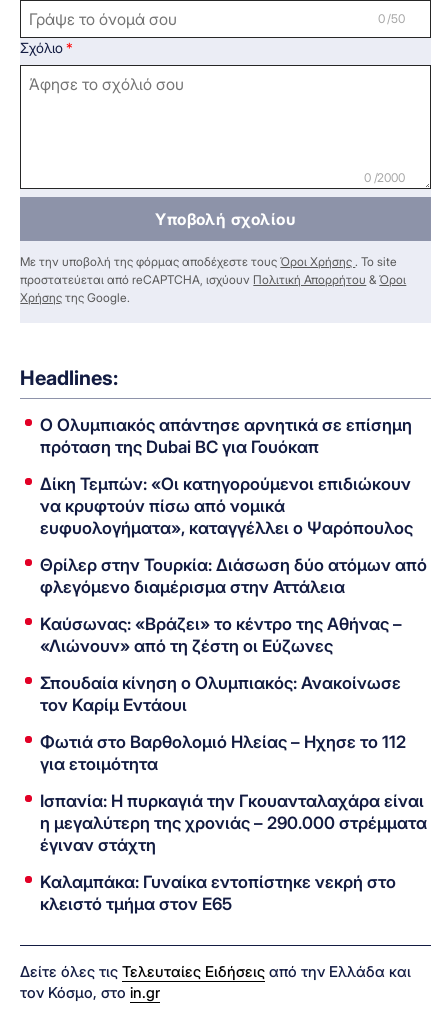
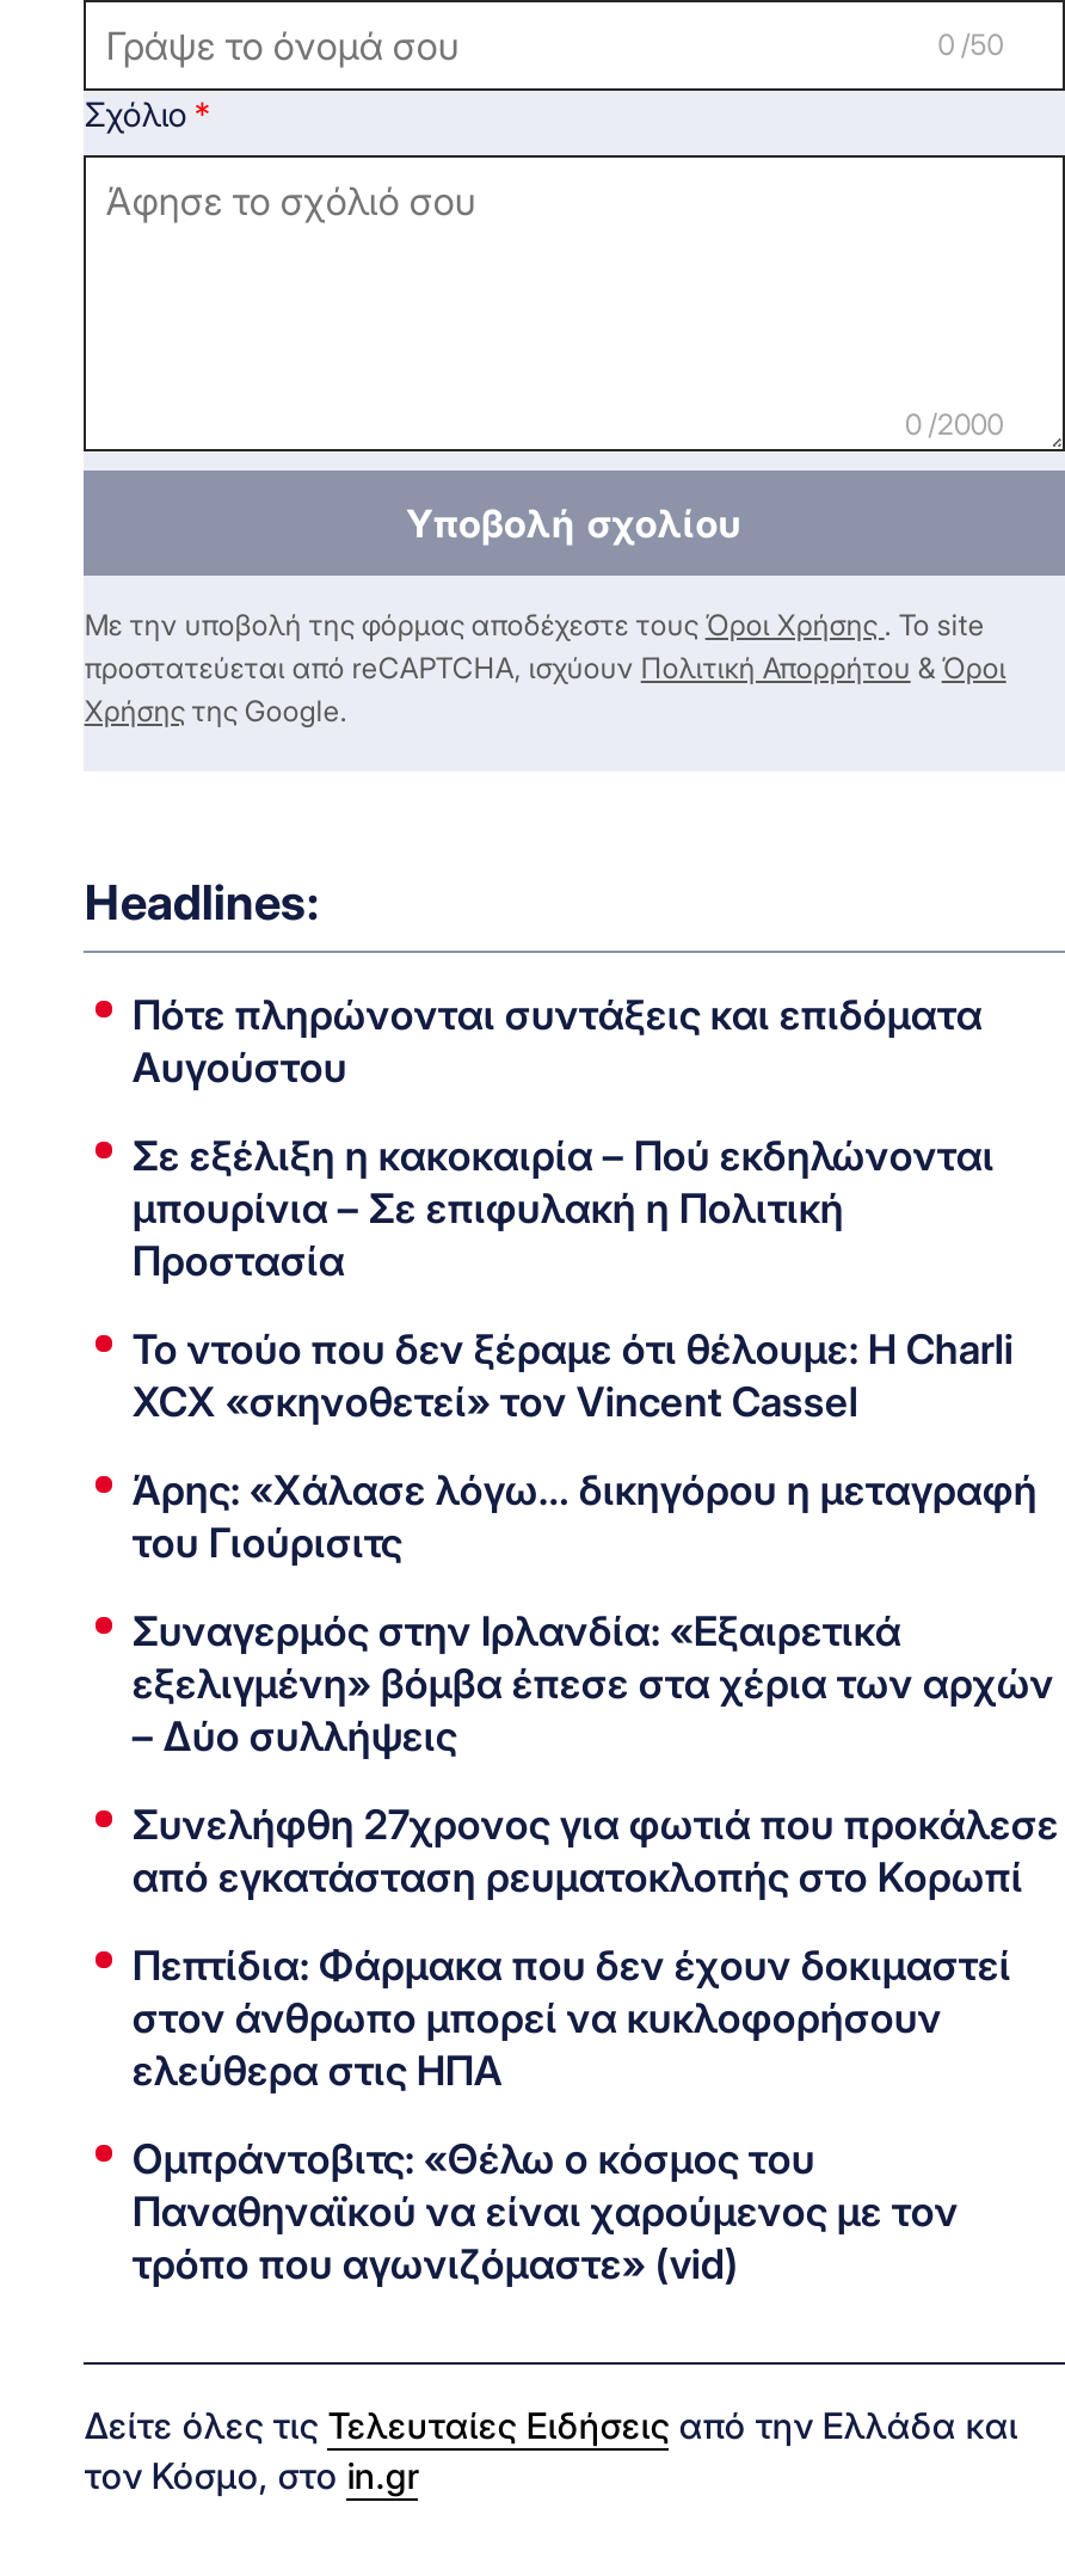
- Ο Ολυμπιακός απάντησε αρνητικά σε επίσημη
- πρόταση της Dubai BC για Γουόκαπ
+ Πότε πληρώνονται συντάξεις και επιδόματα
+ Αυγούστου

- Δίκη Τεμπών: «Οι κατηγορούμενοι επιδιώκουν
- να κρυφτούν πίσω από νομικά
- ευφυολογήματα», καταγγέλλει ο Ψαρόπουλος
+ Σε εξέλιξη η κακοκαιρία – Πού εκδηλώνονται
+ μπουρίνια – Σε επιφυλακή η Πολιτική
+ Προστασία

- Θρίλερ στην Τουρκία: Διάσωση δύο ατόμων από
- φλεγόμενο διαμέρισμα στην Αττάλεια
+ Το ντούο που δεν ξέραμε ότι θέλουμε: Η Charli
+ XCX «σκηνοθετεί» τον Vincent Cassel

- Καύσωνας: «Βράζει» το κέντρο της Αθήνας –
- «Λιώνουν» από τη ζέστη οι Εύζωνες
+ Άρης: «Χάλασε λόγω… δικηγόρου η μεταγραφή
+ του Γιούρισιτς

- Σπουδαία κίνηση ο Ολυμπιακός: Ανακοίνωσε
- τον Καρίμ Εντάουι
+ Συναγερμός στην Ιρλανδία: «Εξαιρετικά
+ εξελιγμένη» βόμβα έπεσε στα χέρια των αρχών
+ – Δύο συλλήψεις

- Φωτιά στο Βαρθολομιό Ηλείας – Ηχησε το 112
- για ετοιμότητα
+ Συνελήφθη 27χρονος για φωτιά που προκάλεσε
+ από εγκατάσταση ρευματοκλοπής στο Κορωπί

- Ισπανία: Η πυρκαγιά την Γκουανταλαχάρα είναι
- η μεγαλύτερη της χρονιάς – 290.000 στρέμματα
- έγιναν στάχτη
+ Πεπτίδια: Φάρμακα που δεν έχουν δοκιμαστεί
+ στον άνθρωπο μπορεί να κυκλοφορήσουν
+ ελεύθερα στις ΗΠΑ

- Καλαμπάκα: Γυναίκα εντοπίστηκε νεκρή στο
- κλειστό τμήμα στον Ε65
+ Ομπράντοβιτς: «Θέλω ο κόσμος του
+ Παναθηναϊκού να είναι χαρούμενος με τον
+ τρόπο που αγωνιζόμαστε» (vid)
